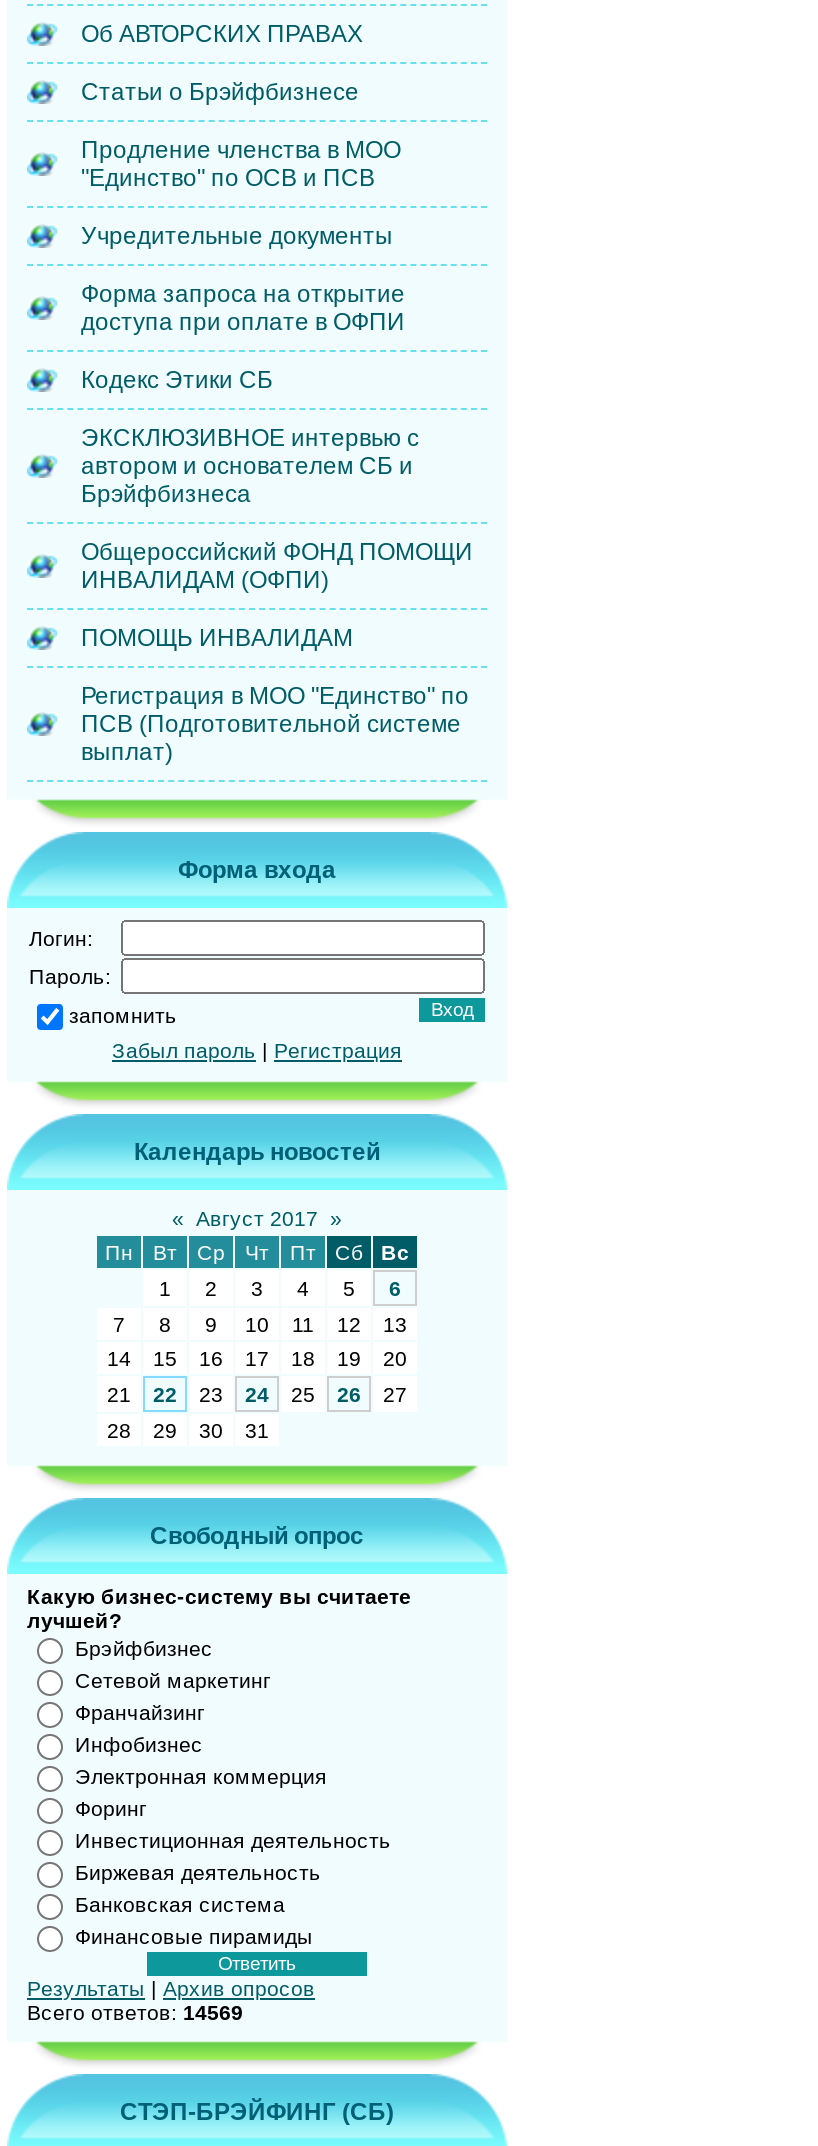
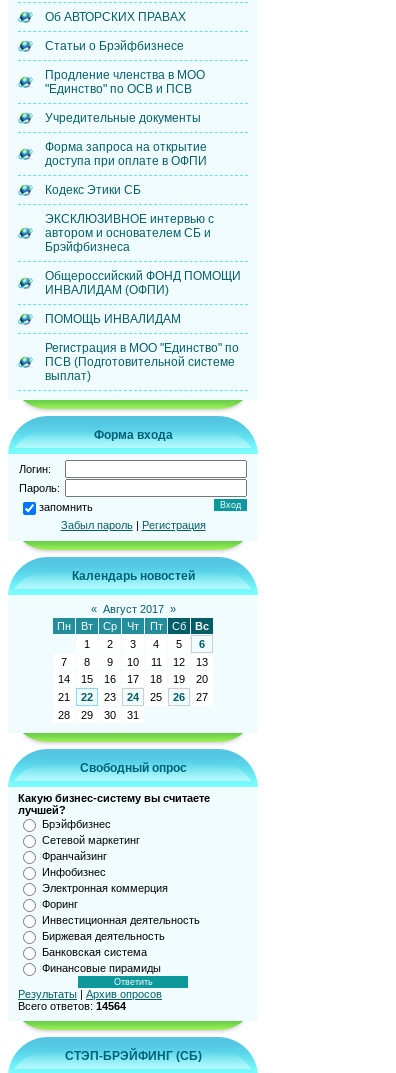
- Всего ответов:14569
+ Всего ответов:14564
